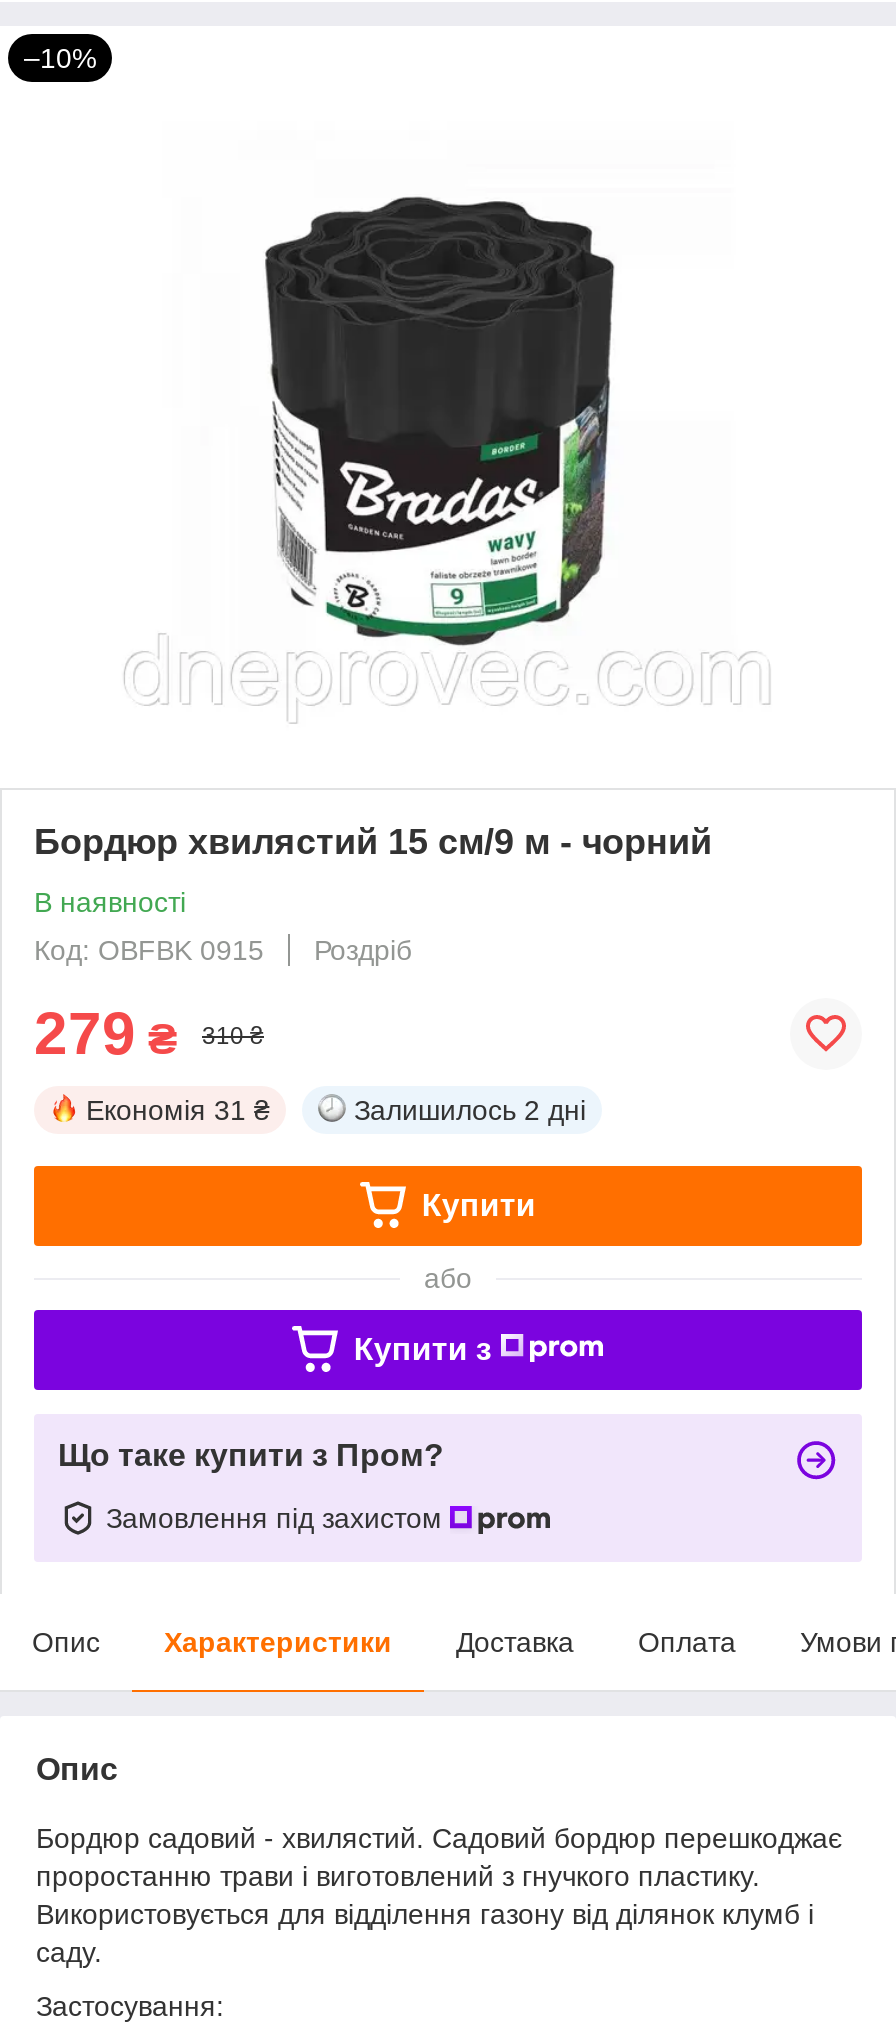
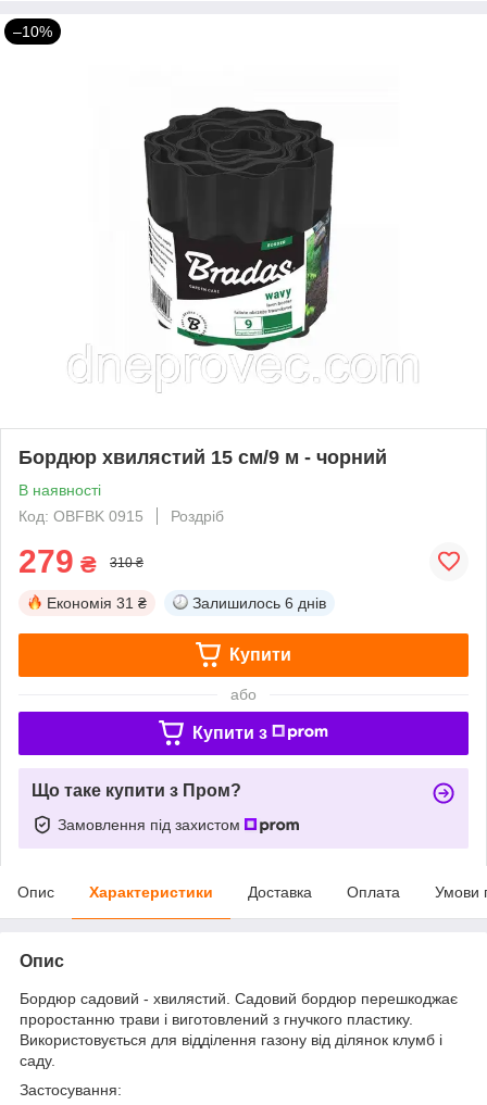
- Залишилось 2 дні
+ Залишилось 6 днів
